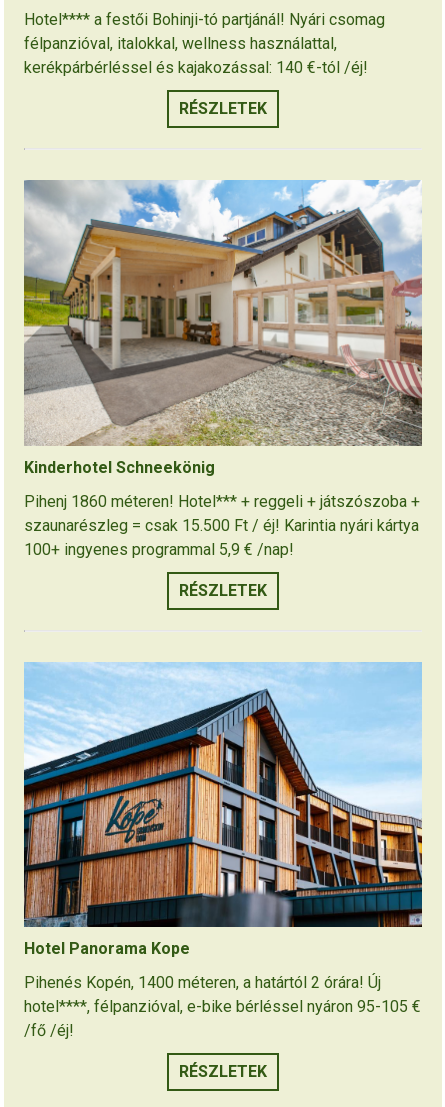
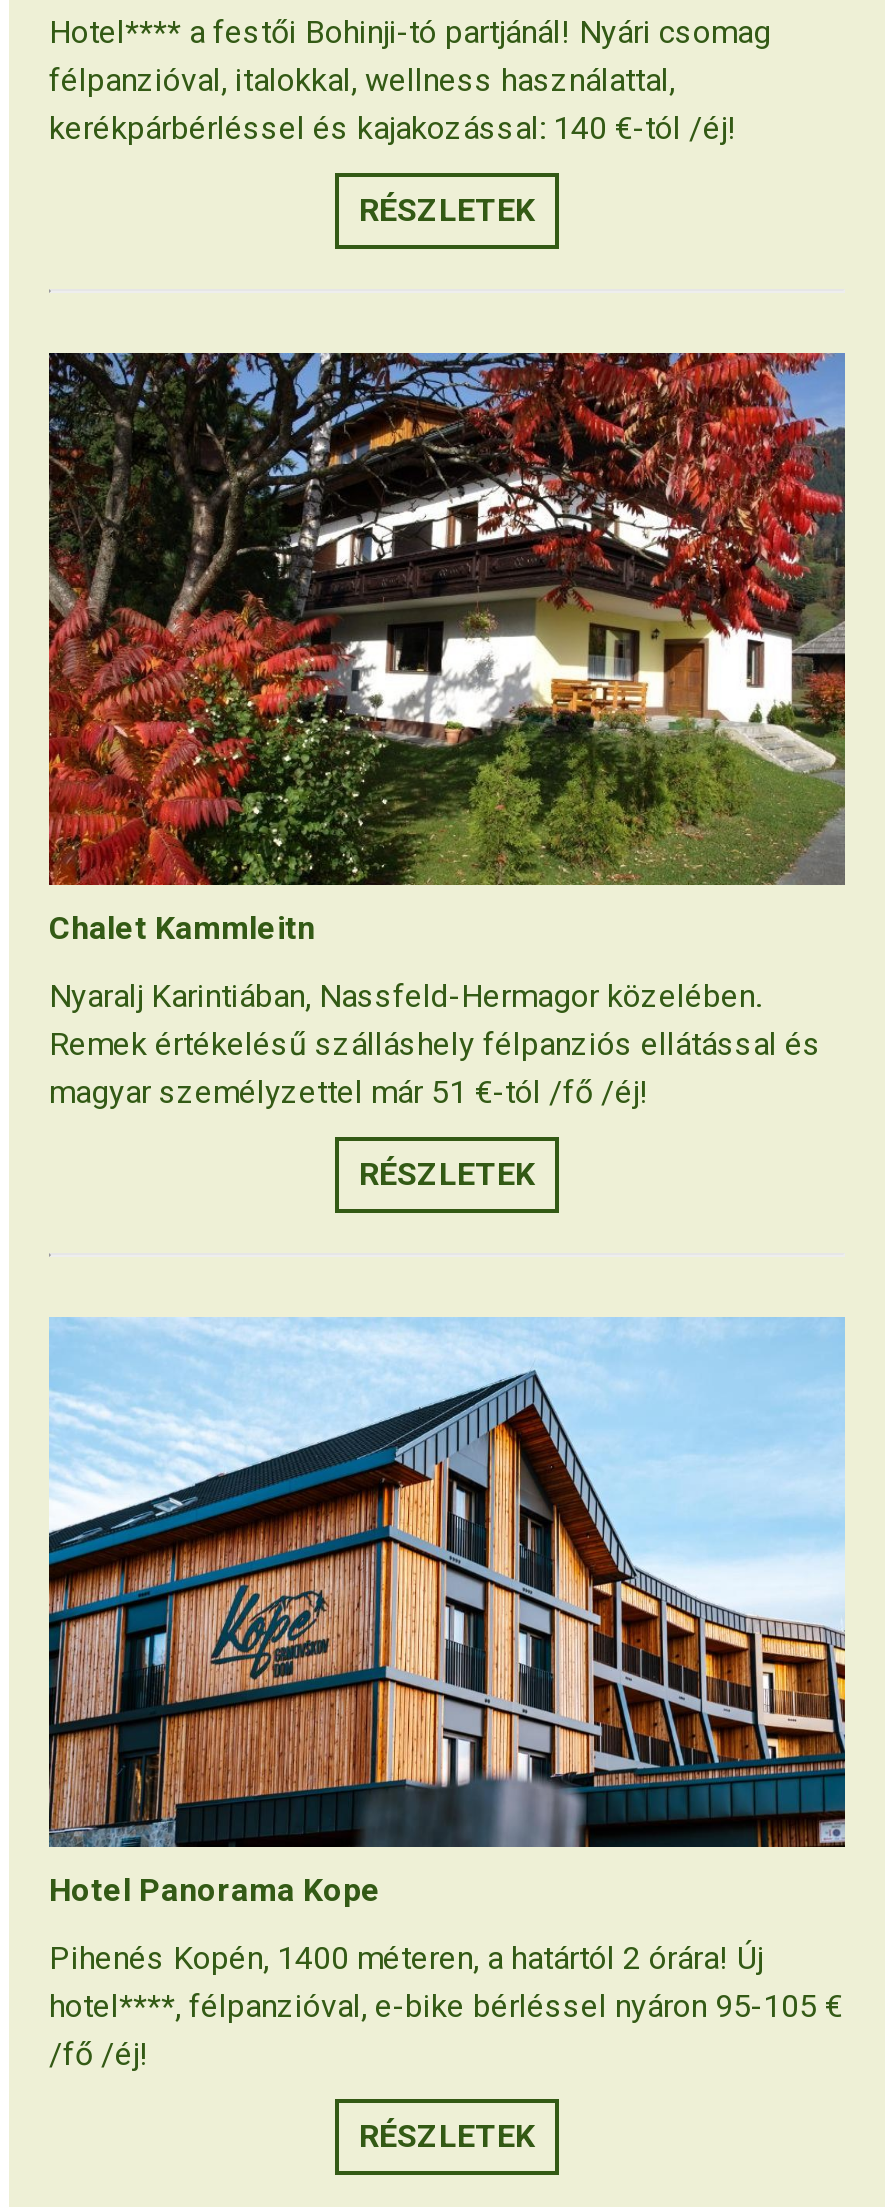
- [image]
- Kinderhotel Schneekönig
+ [image]
+ Chalet Kammleitn

- Pihenj 1860 méteren! Hotel*** + reggeli + játszószoba +
- szaunarészleg = csak 15.500 Ft / éj! Karintia nyári kártya
- 100+ ingyenes programmal 5,9 € /nap!
+ Nyaralj Karintiában, Nassfeld-Hermagor közelében.
+ Remek értékelésű szálláshely félpanziós ellátással és
+ magyar személyzettel már 51 €-tól /fő /éj!
